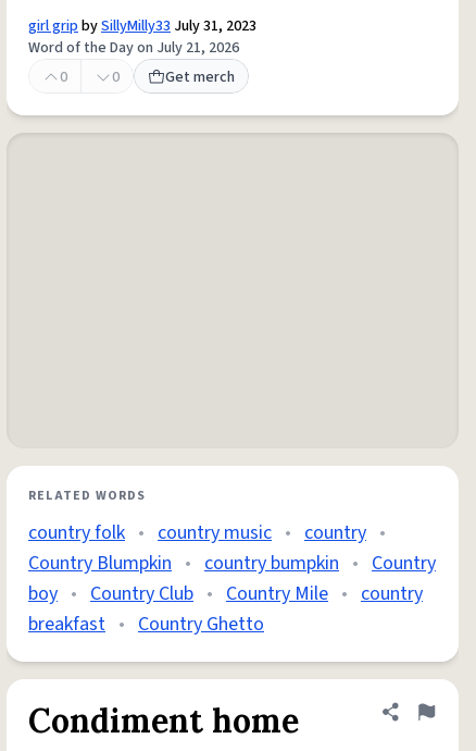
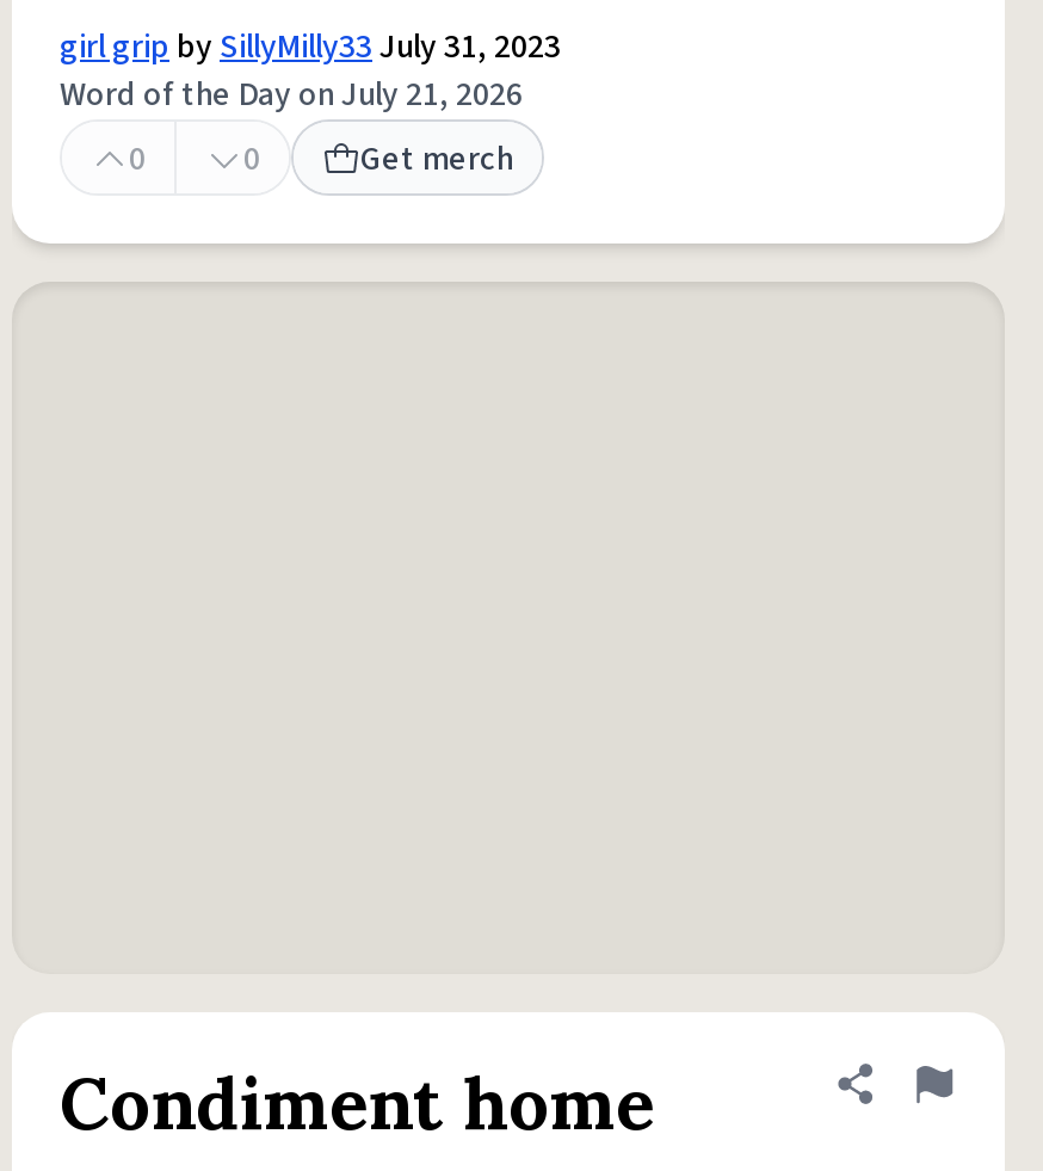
- RELATED WORDS
- country folk • country music • country •
- Country Blumpkin • country bumpkin • Country
- boy • Country Club • Country Mile • country
- breakfast • Country Ghetto
